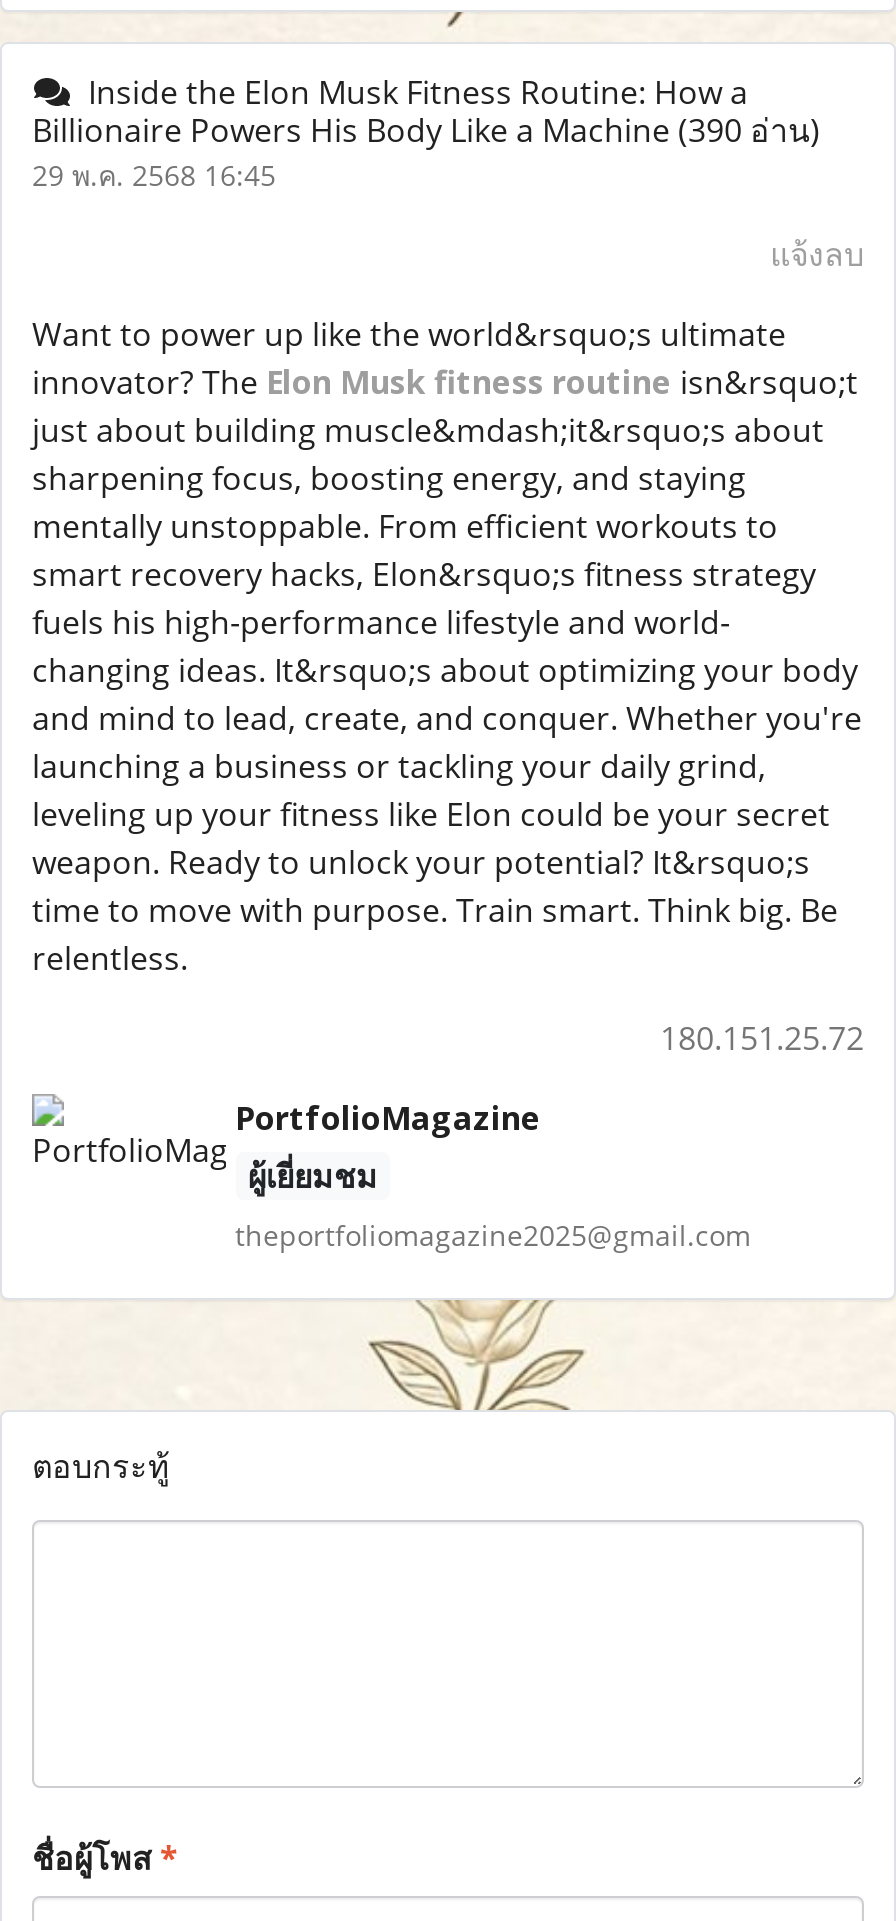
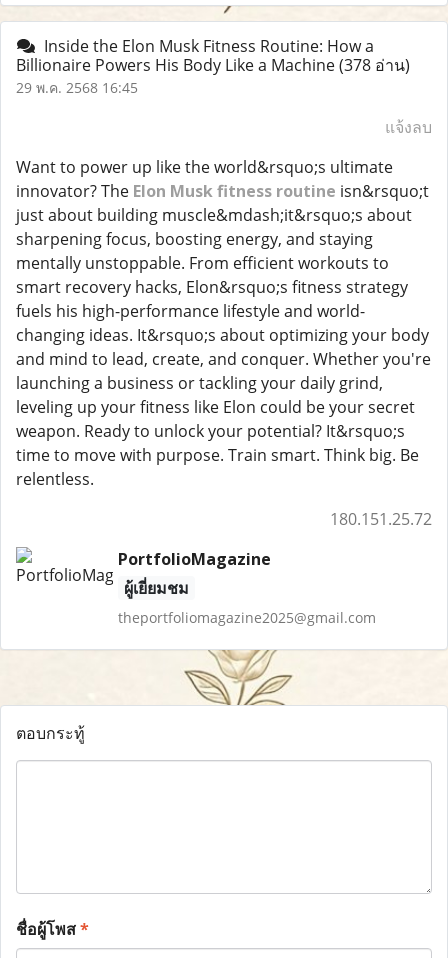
- Billionaire Powers His Body Like a Machine (390 อ่าน)
+ Billionaire Powers His Body Like a Machine (378 อ่าน)
